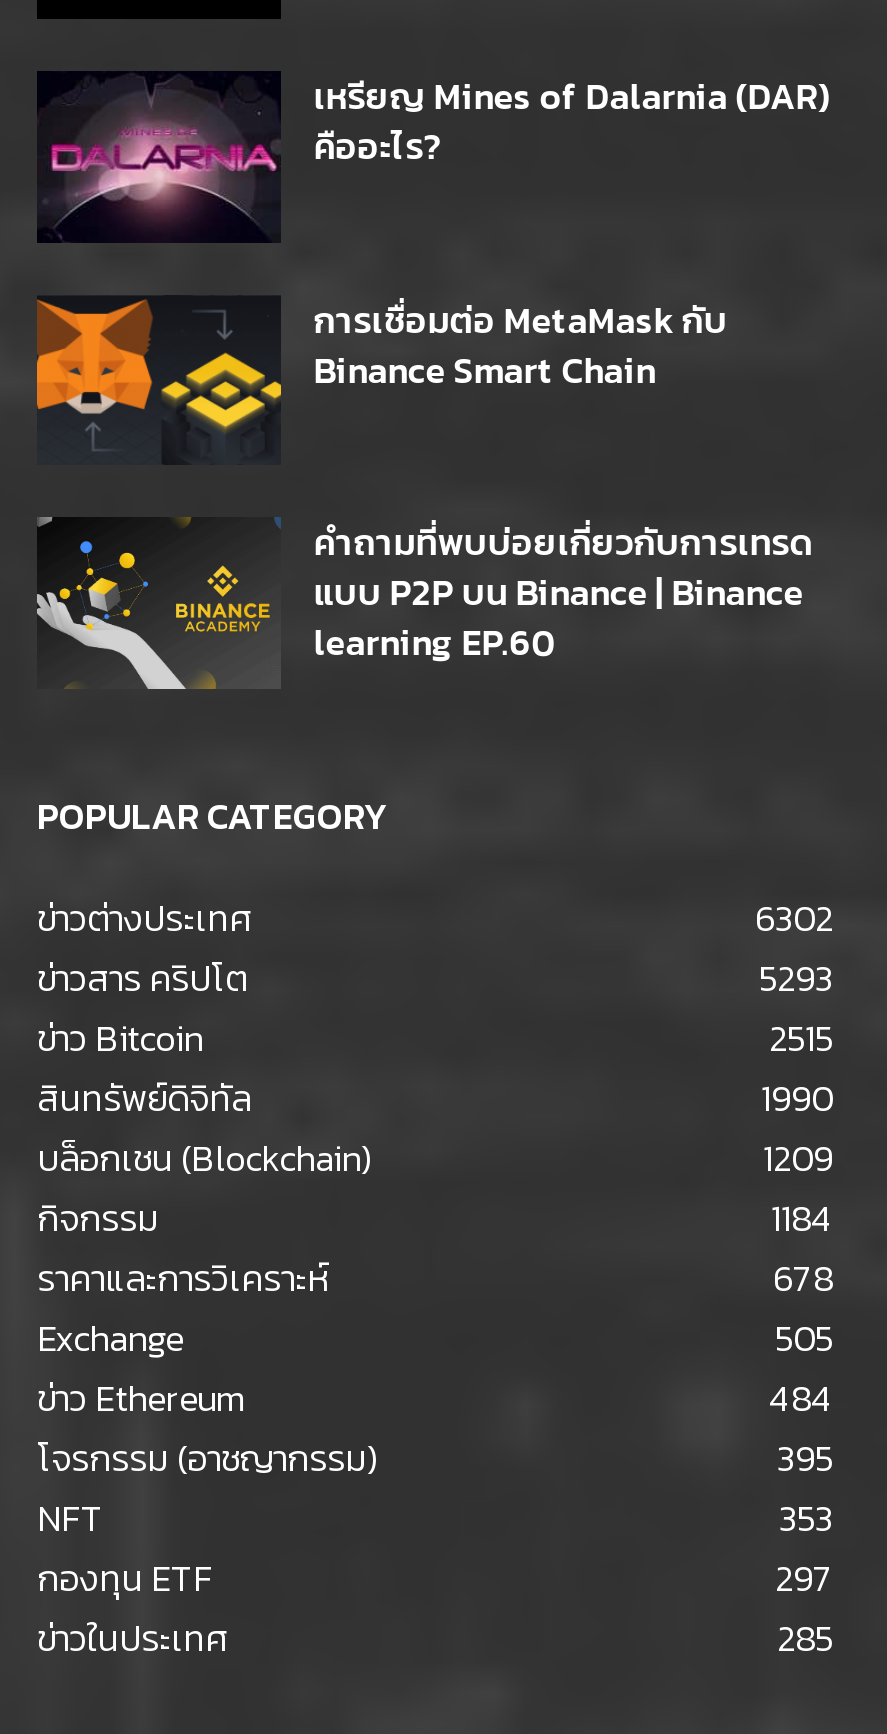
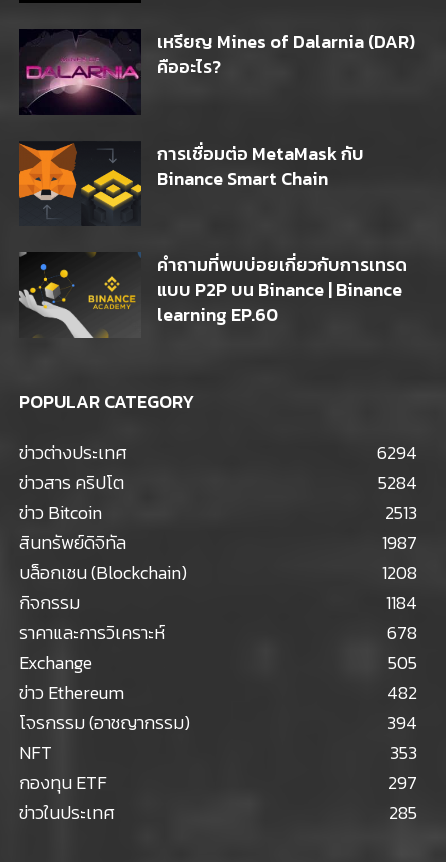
- 6302
+ 6294

- 5293
+ 5284

- 2515
+ 2513

- 1990
+ 1987

- 1209
+ 1208

- 484
+ 482

- 395
+ 394
